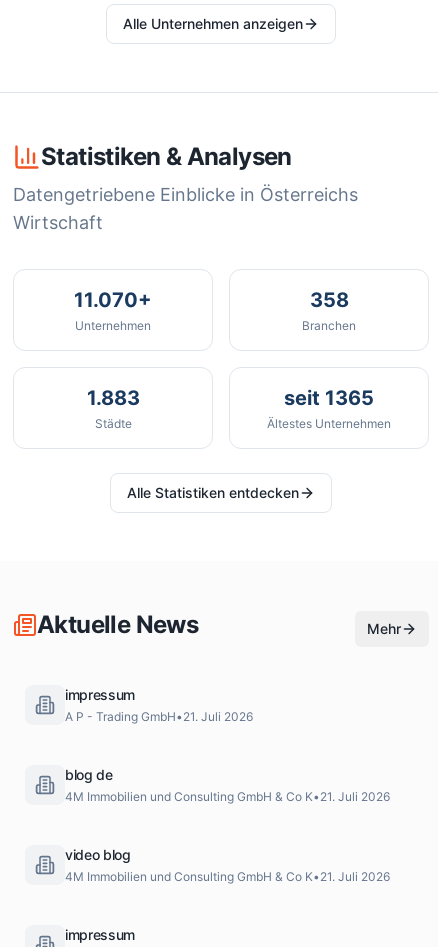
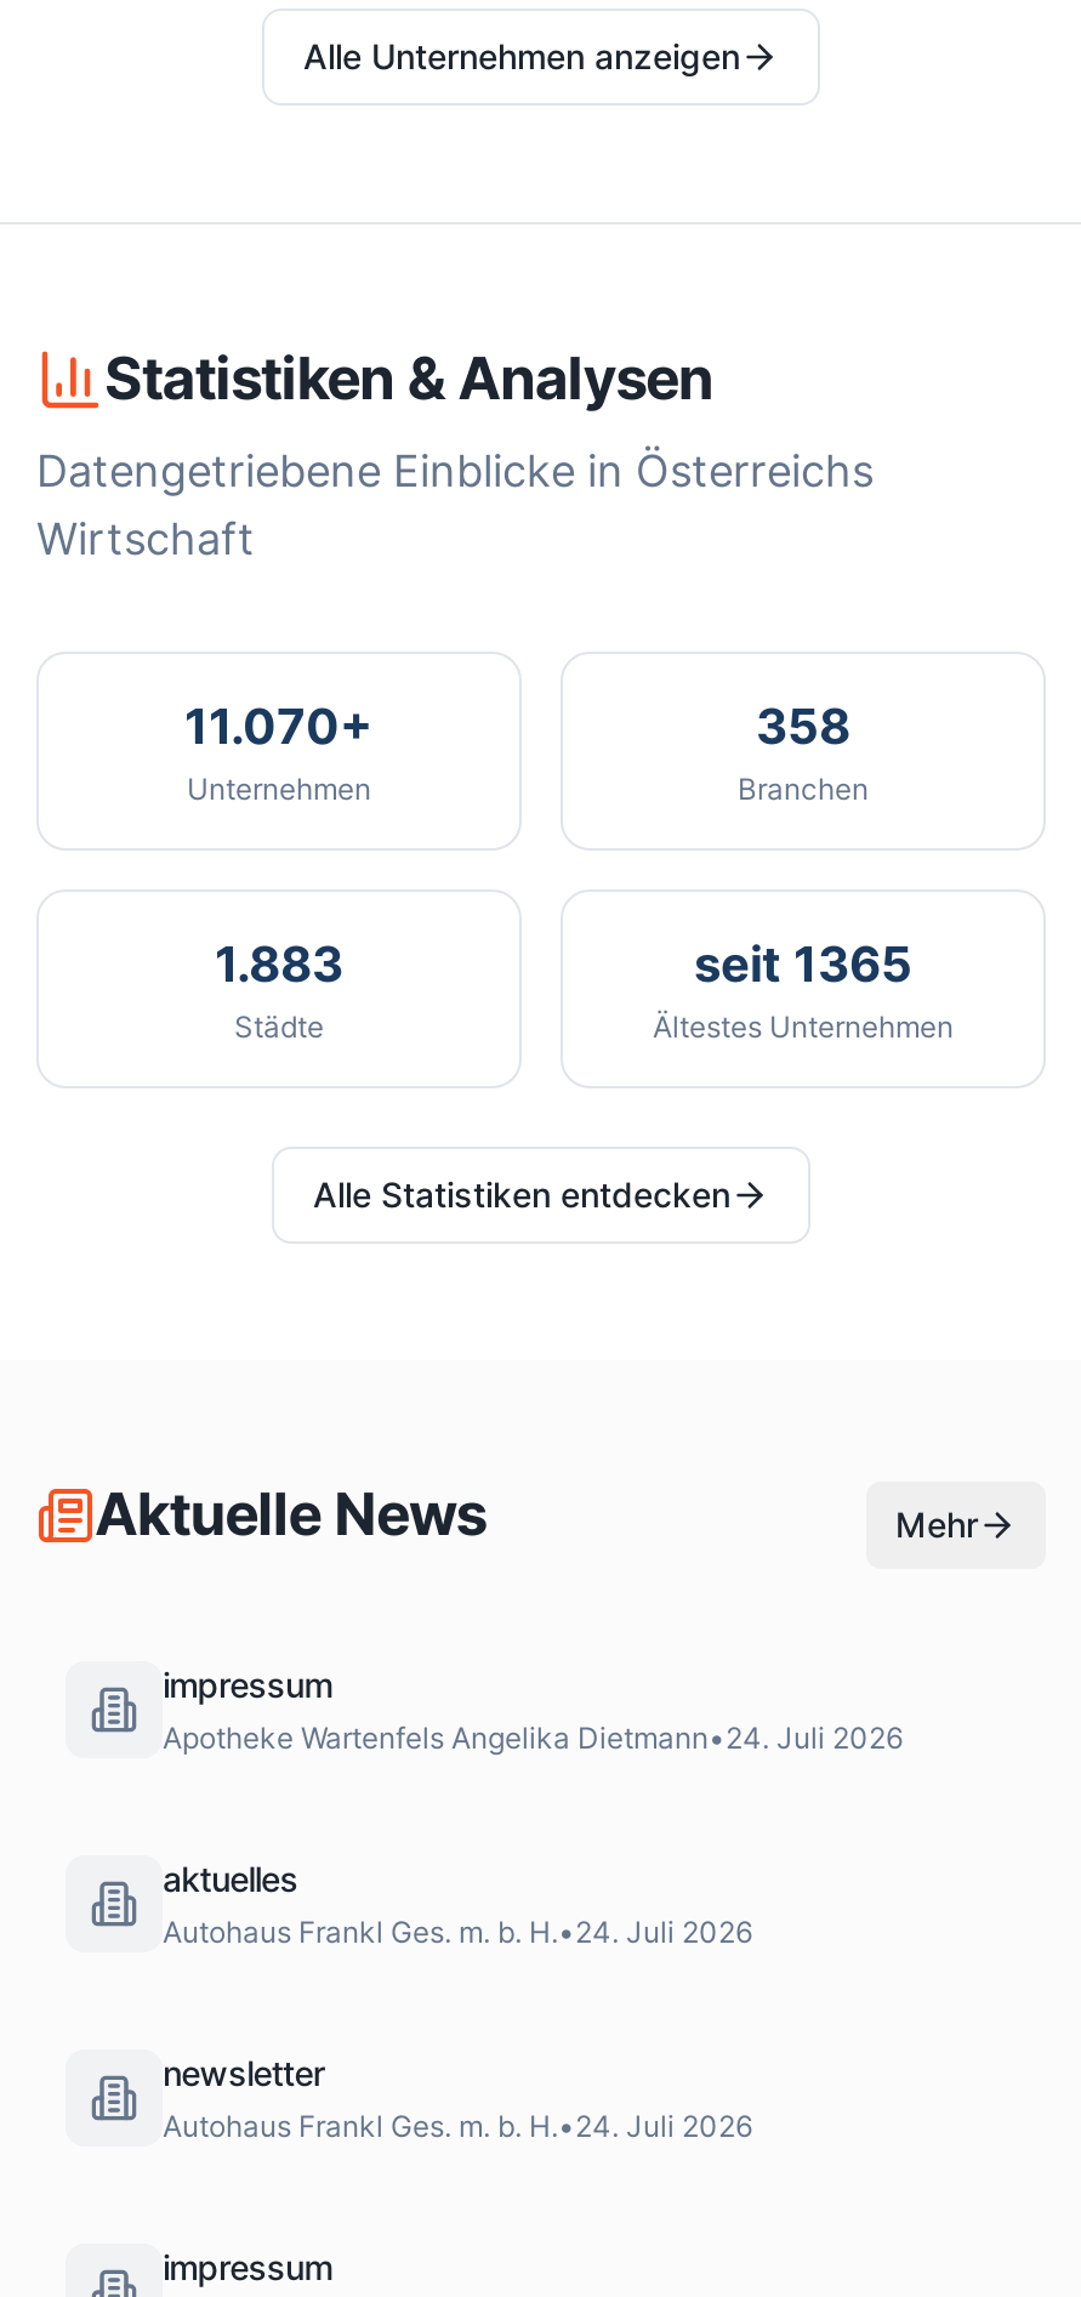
- A P - Trading GmbH•21. Juli 2026
+ Apotheke Wartenfels Angelika Dietmann•24. Juli 2026

- blog de
- 4M Immobilien und Consulting GmbH & Co K•21. Juli 2026
+ aktuelles
+ Autohaus Frankl Ges. m. b. H.•24. Juli 2026

- video blog
- 4M Immobilien und Consulting GmbH & Co K•21. Juli 2026
+ newsletter
+ Autohaus Frankl Ges. m. b. H.•24. Juli 2026
